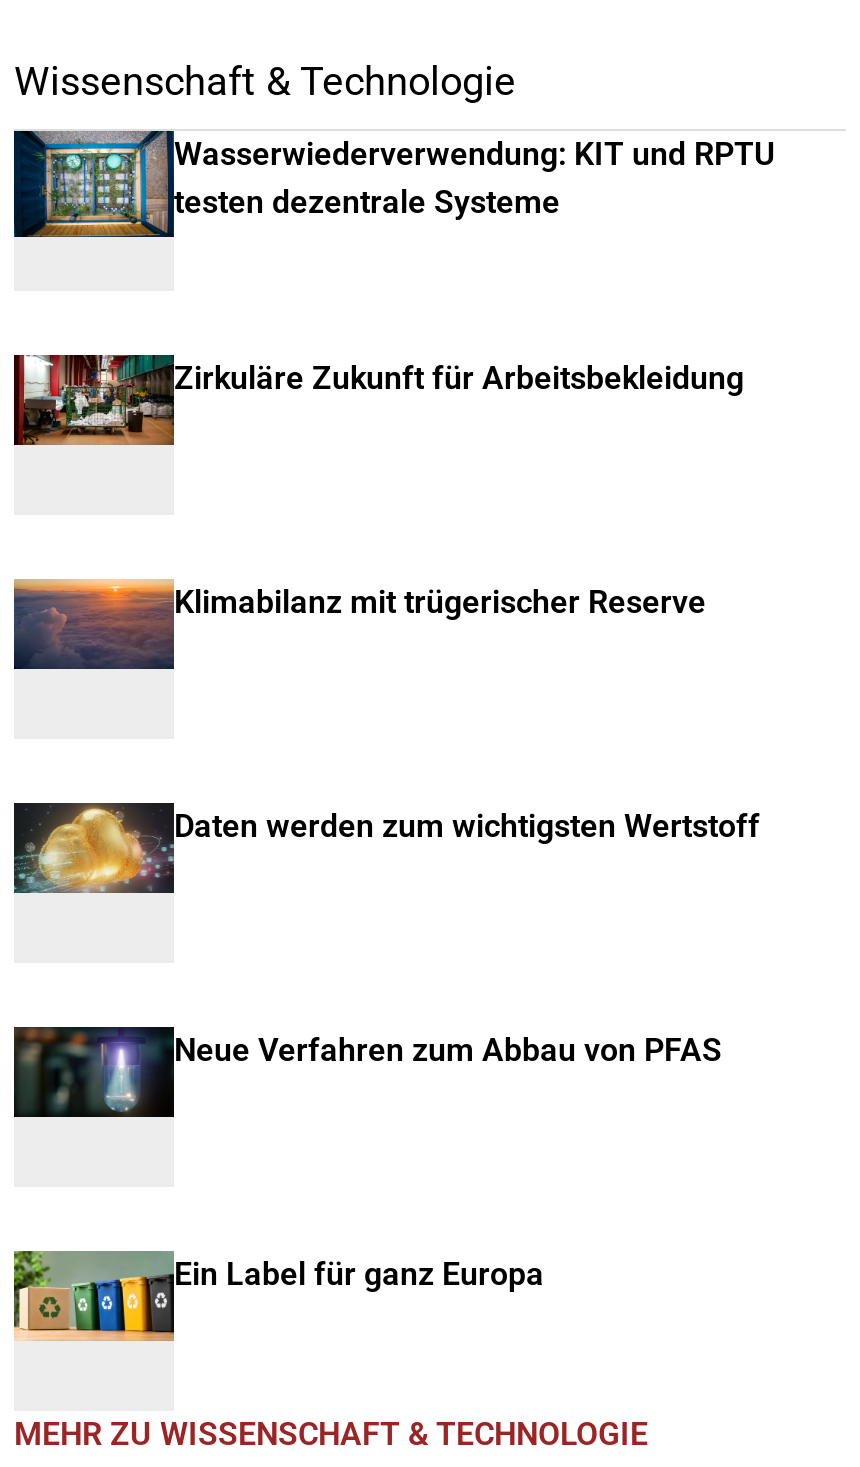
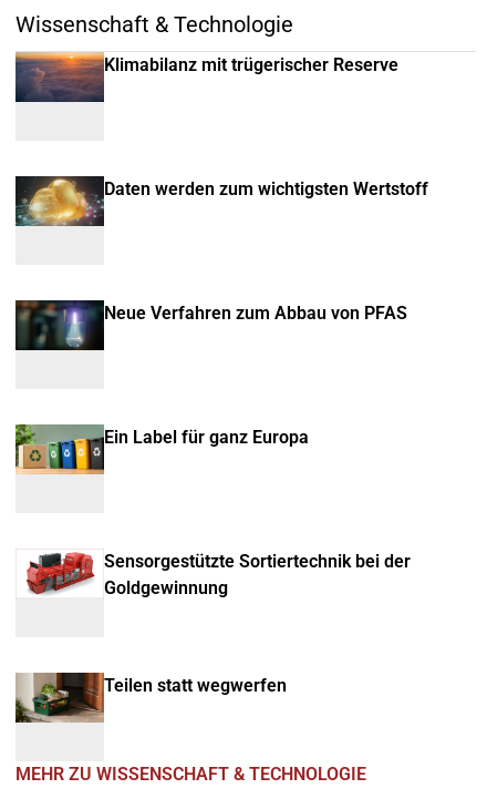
- [image]
- Wasserwiederverwendung: KIT und RPTU
- testen dezentrale Systeme

- [image]
- Zirkuläre Zukunft für Arbeitsbekleidung

moved up: [image] | Klimabilanz mit trügerischer Reserve | Daten werden zum wichtigsten Wertstoff | Neue Verfahren zum Abbau von PFAS | Ein Label für ganz Europa

moved up: [image]

+ [image]
+ Teilen statt wegwerfen

+ [image]
+ Sensorgestützte Sortiertechnik bei der
+ Goldgewinnung
